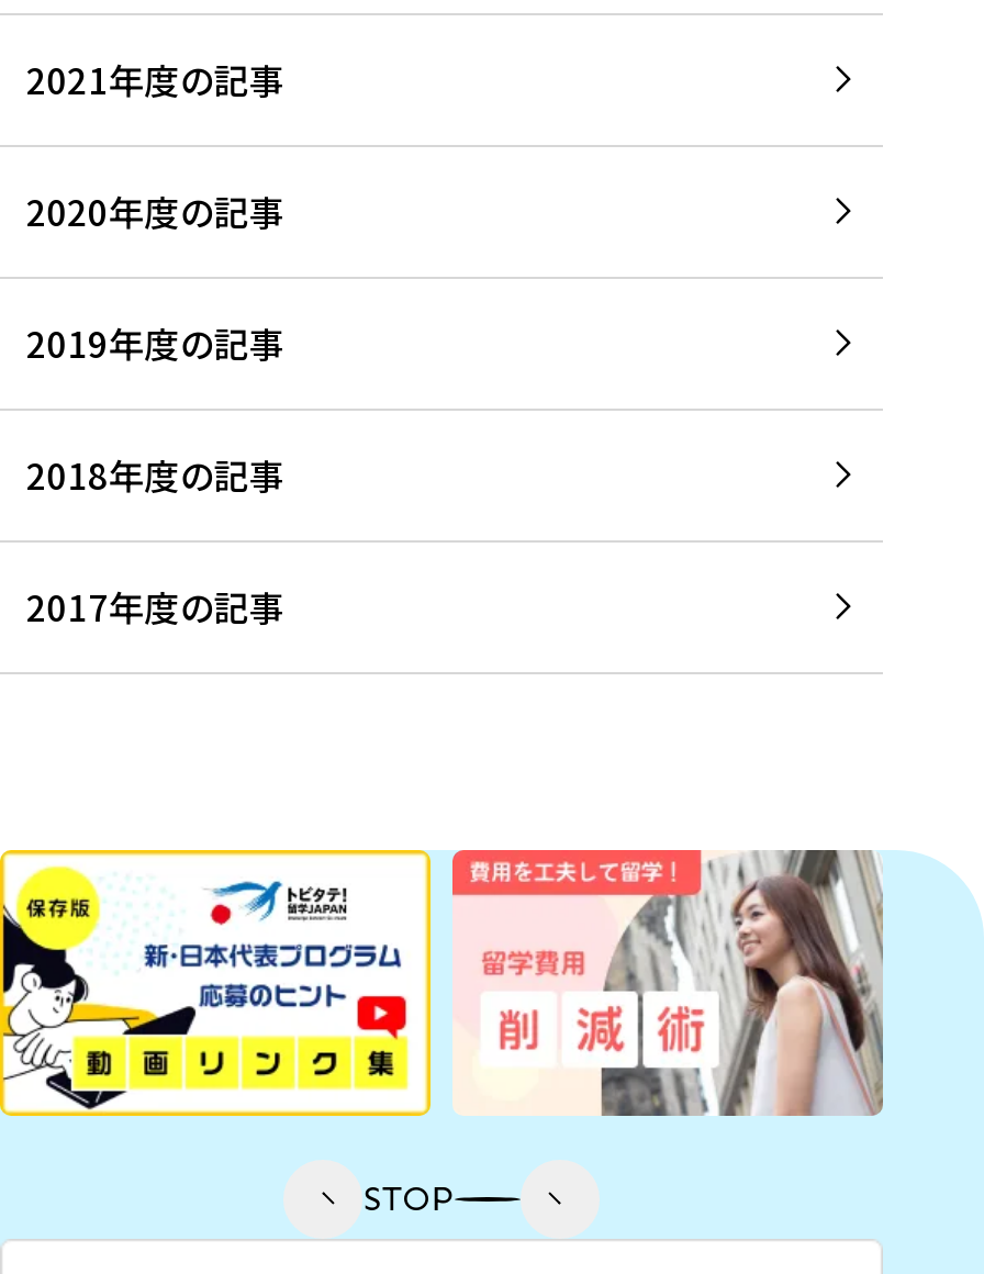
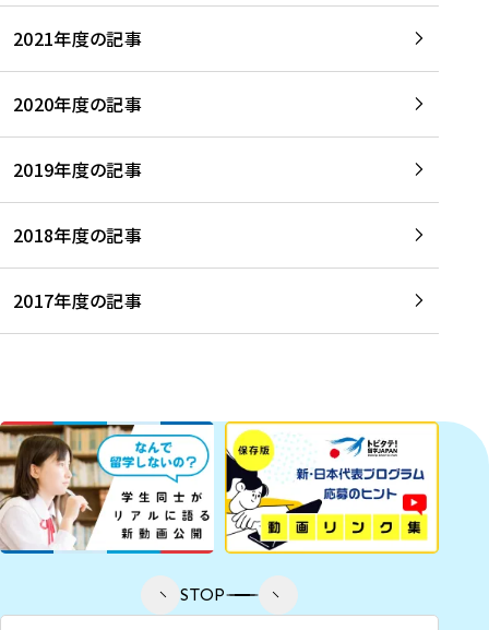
- [image]
+ [image]

- [image]
+ [image]
